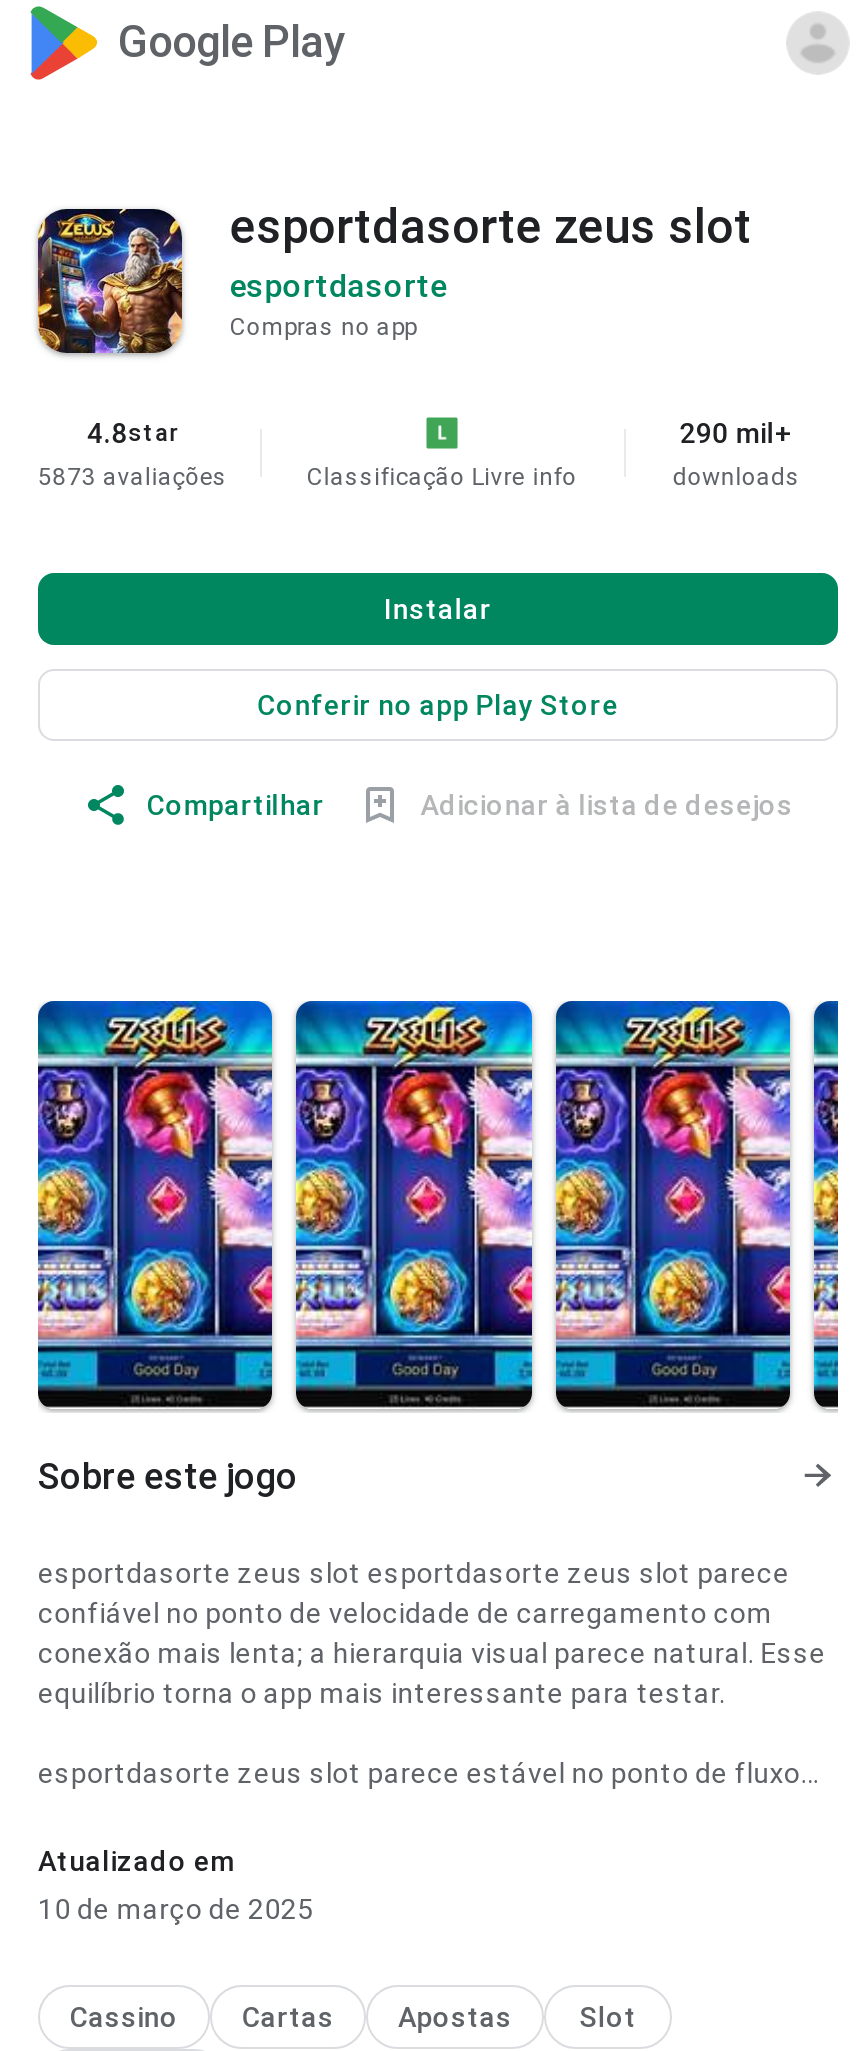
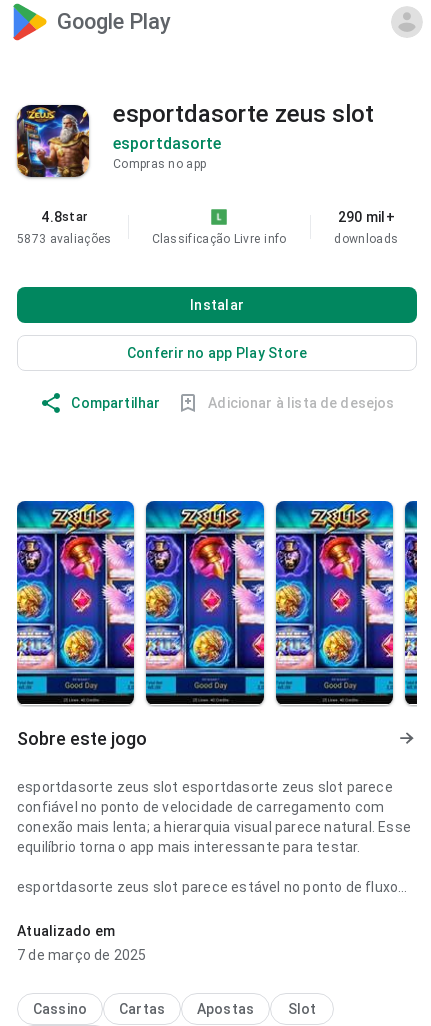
- 10 de março de 2025
+ 7 de março de 2025
